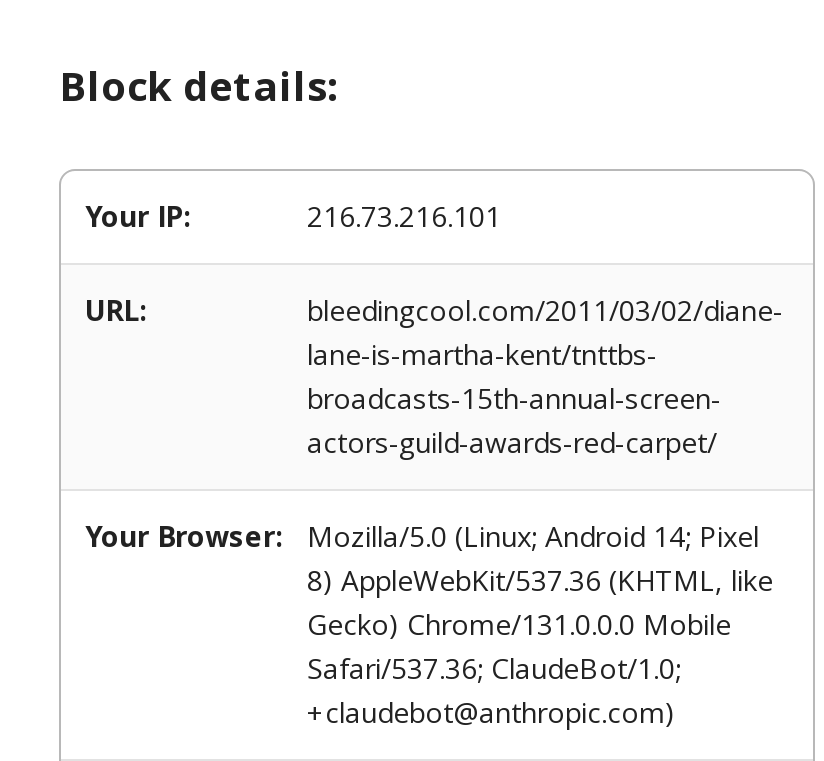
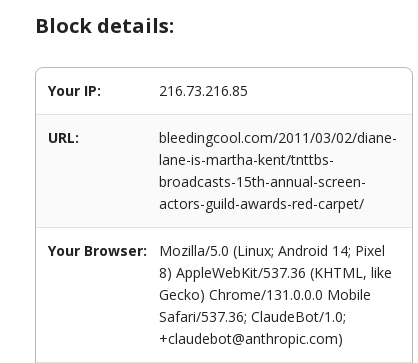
- 216.73.216.101
+ 216.73.216.85
